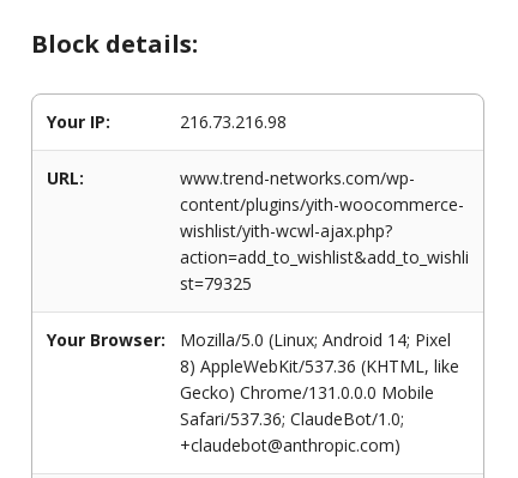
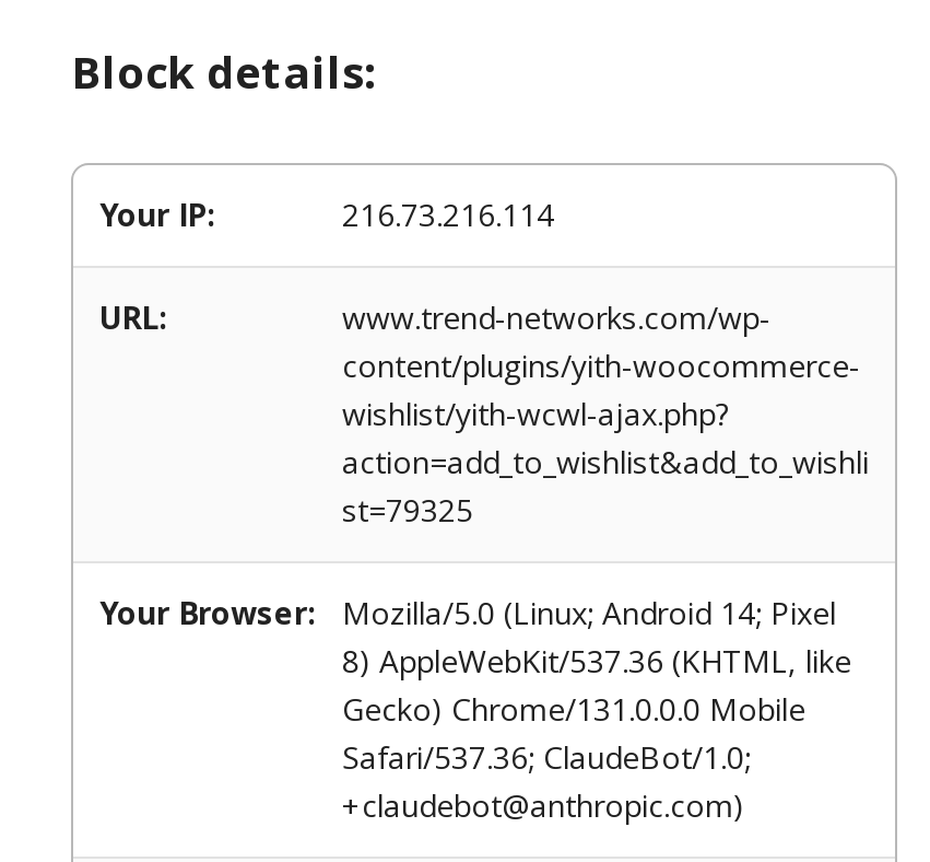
- 216.73.216.98
+ 216.73.216.114
